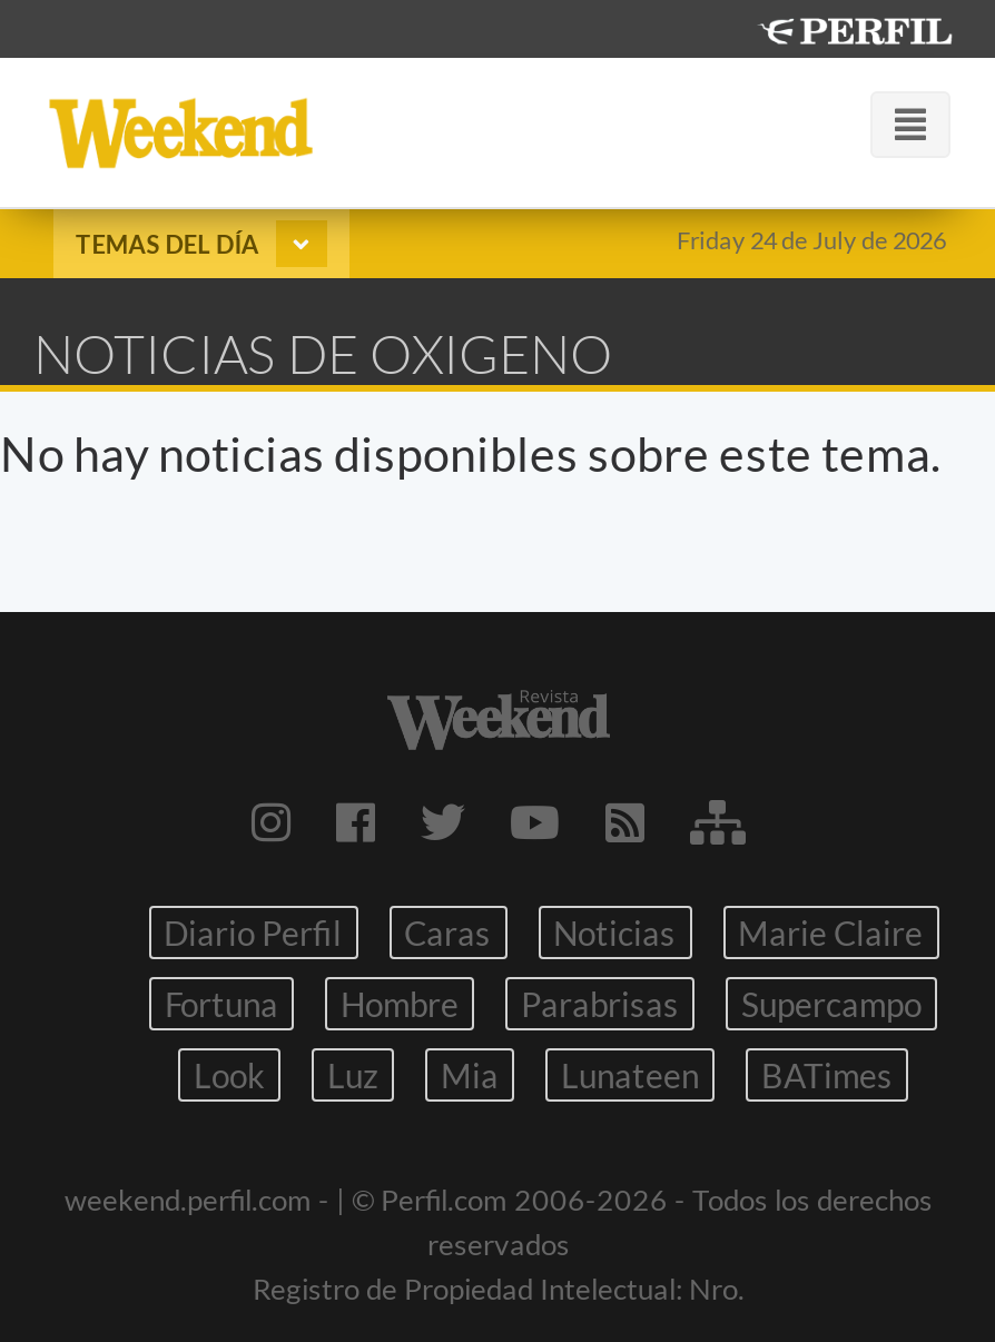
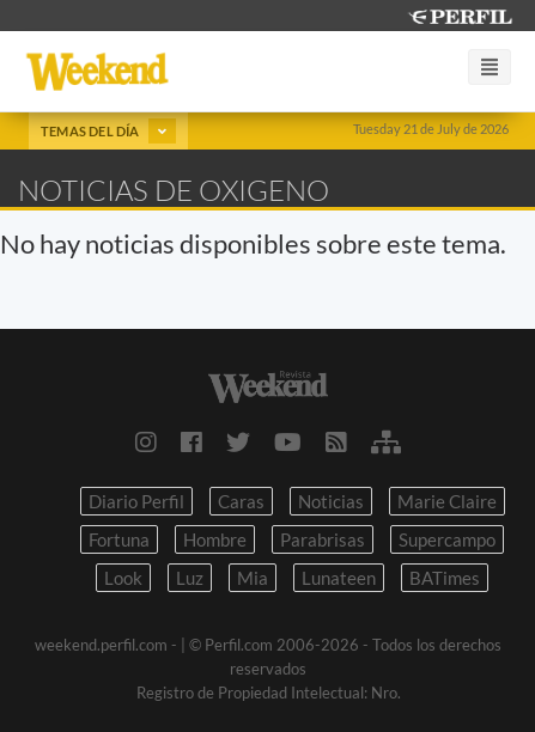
- Friday 24 de July de 2026
+ Tuesday 21 de July de 2026
